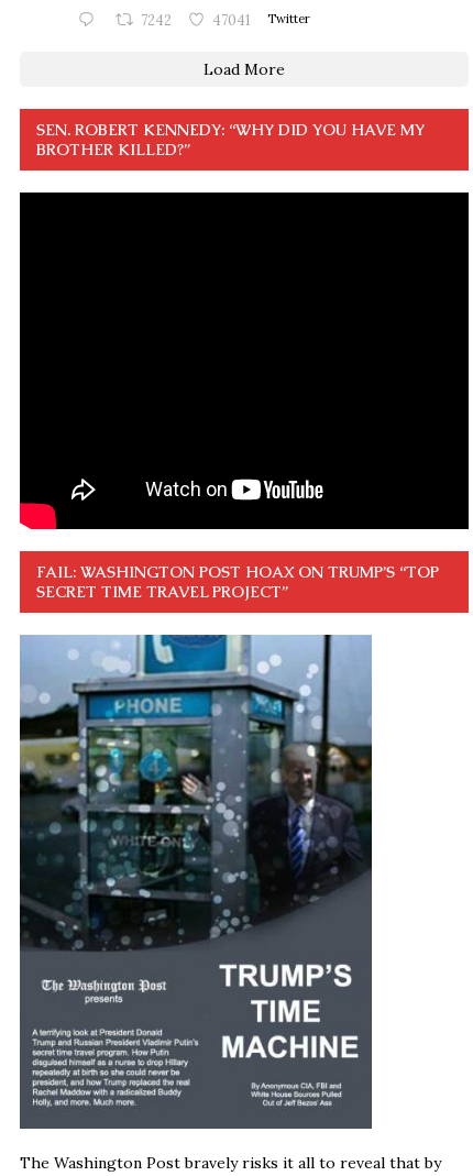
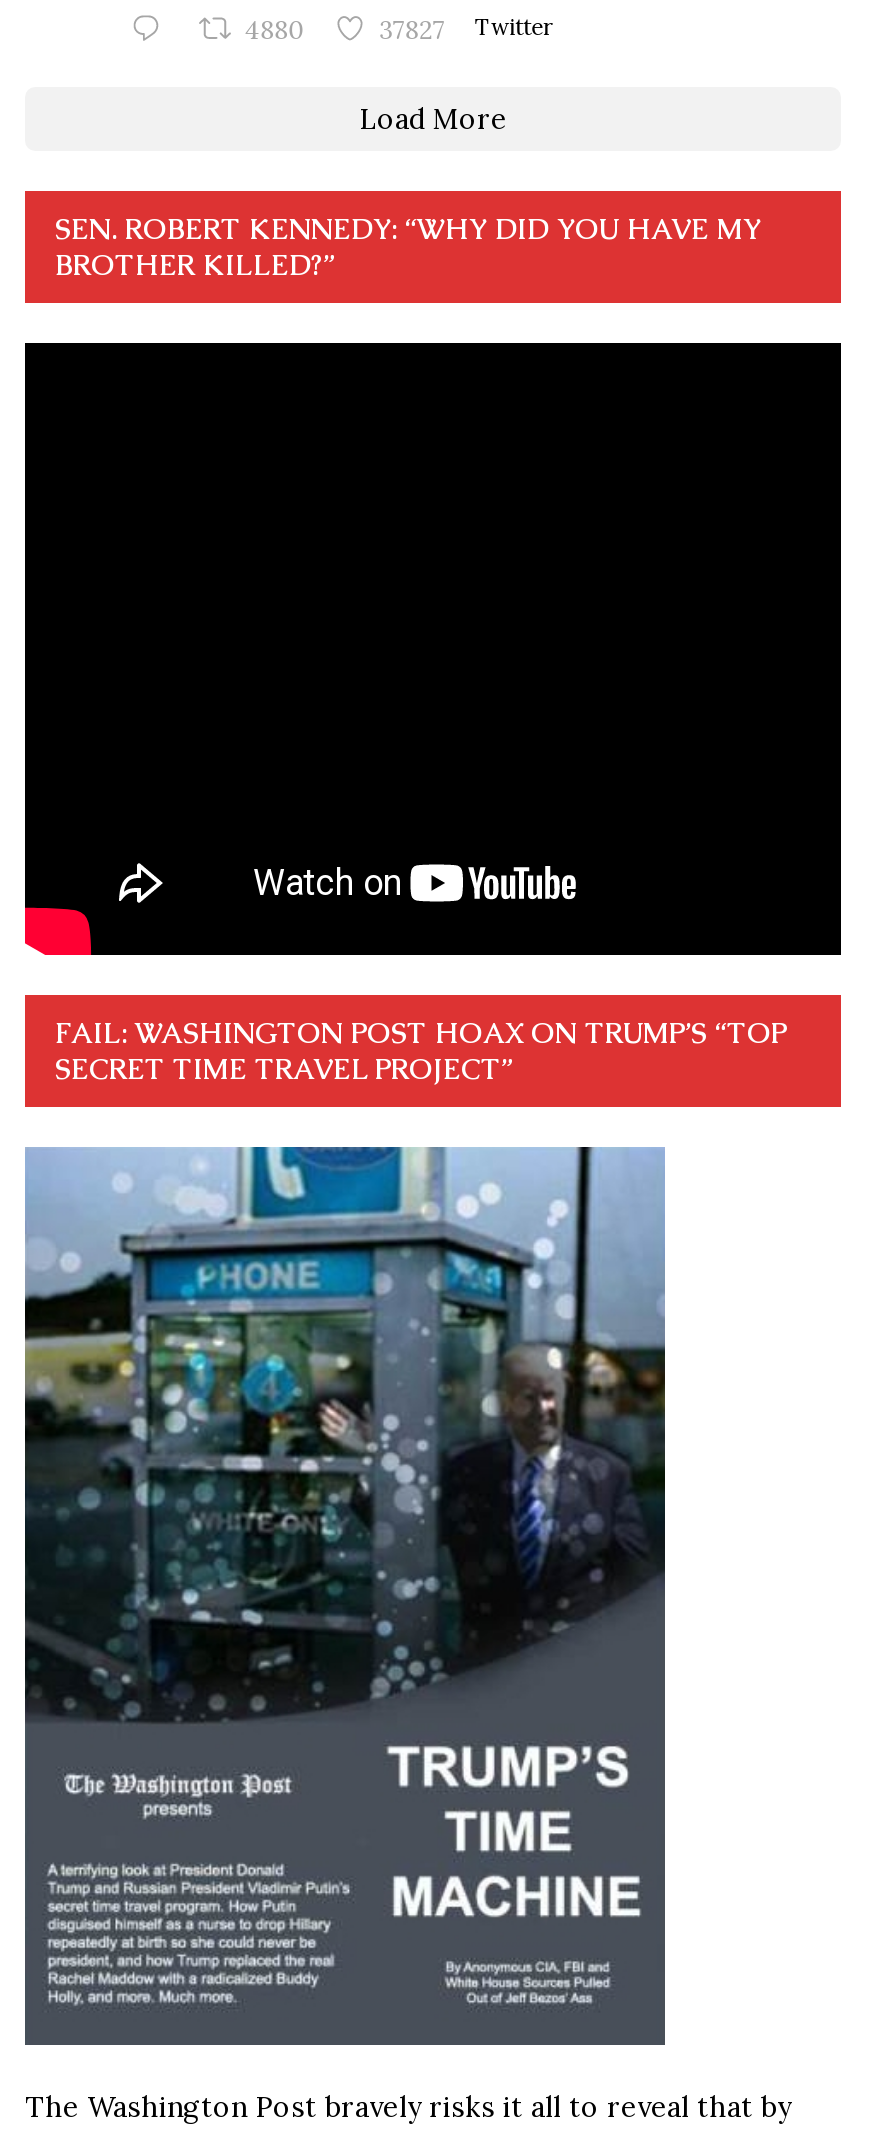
- 7242
- 47041
+ 4880
+ 37827
